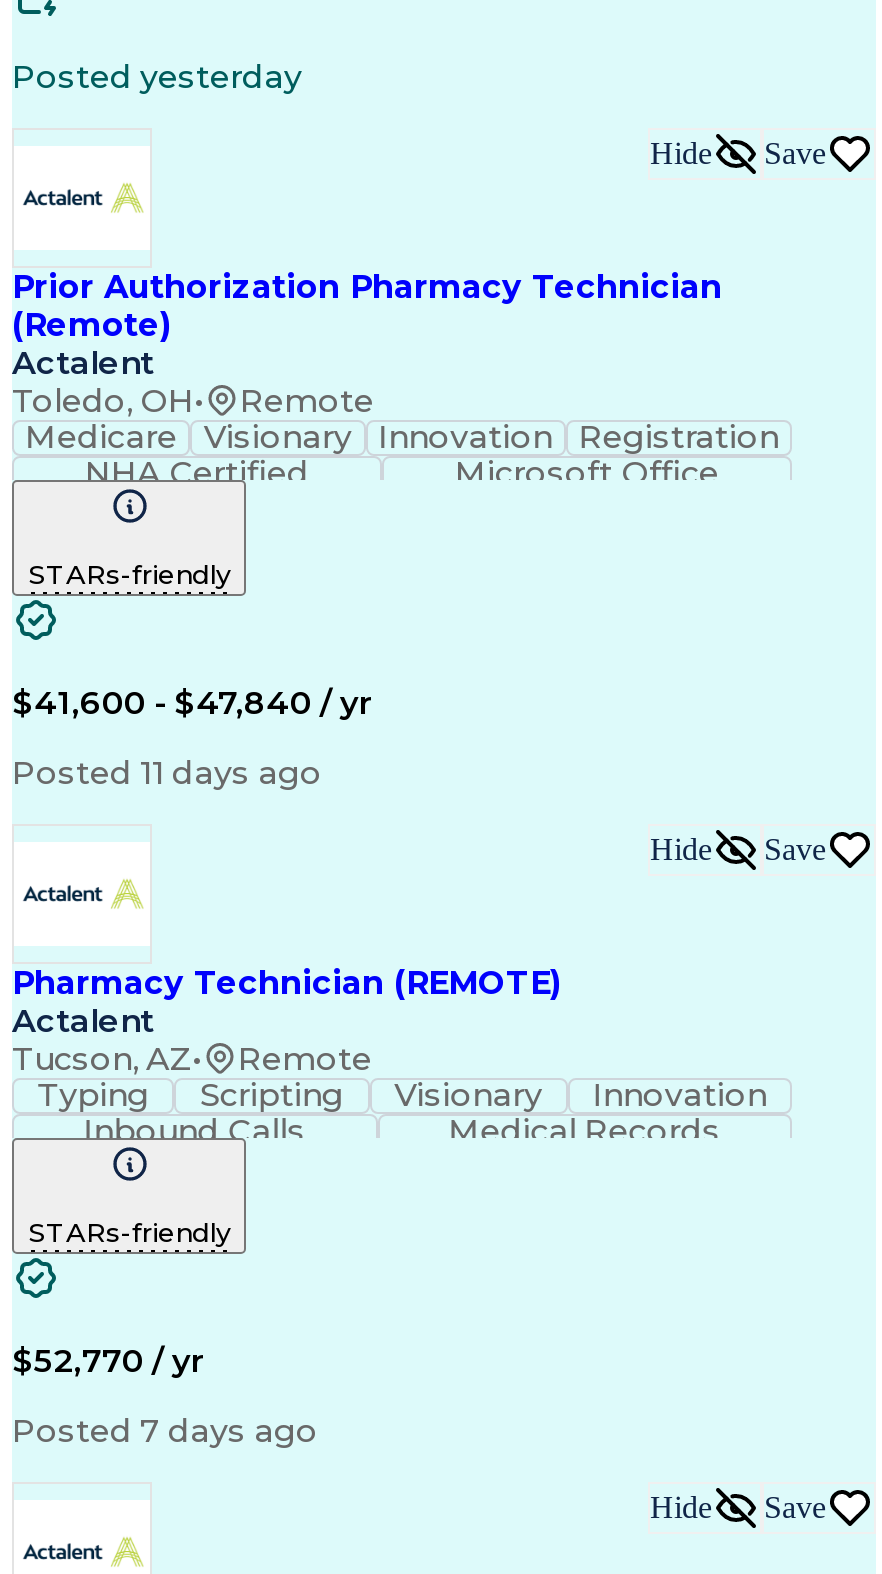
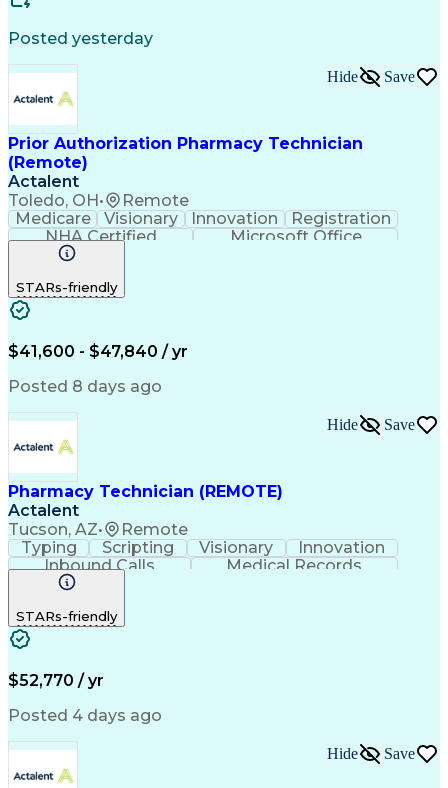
- Posted 11 days ago
+ Posted 8 days ago

- Posted 7 days ago
+ Posted 4 days ago
